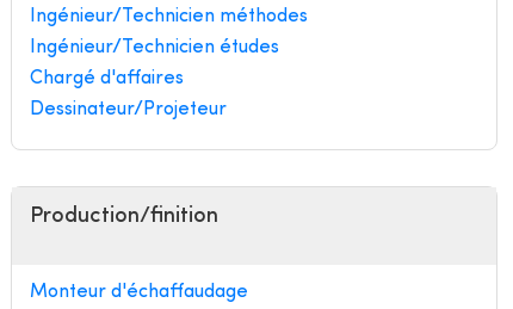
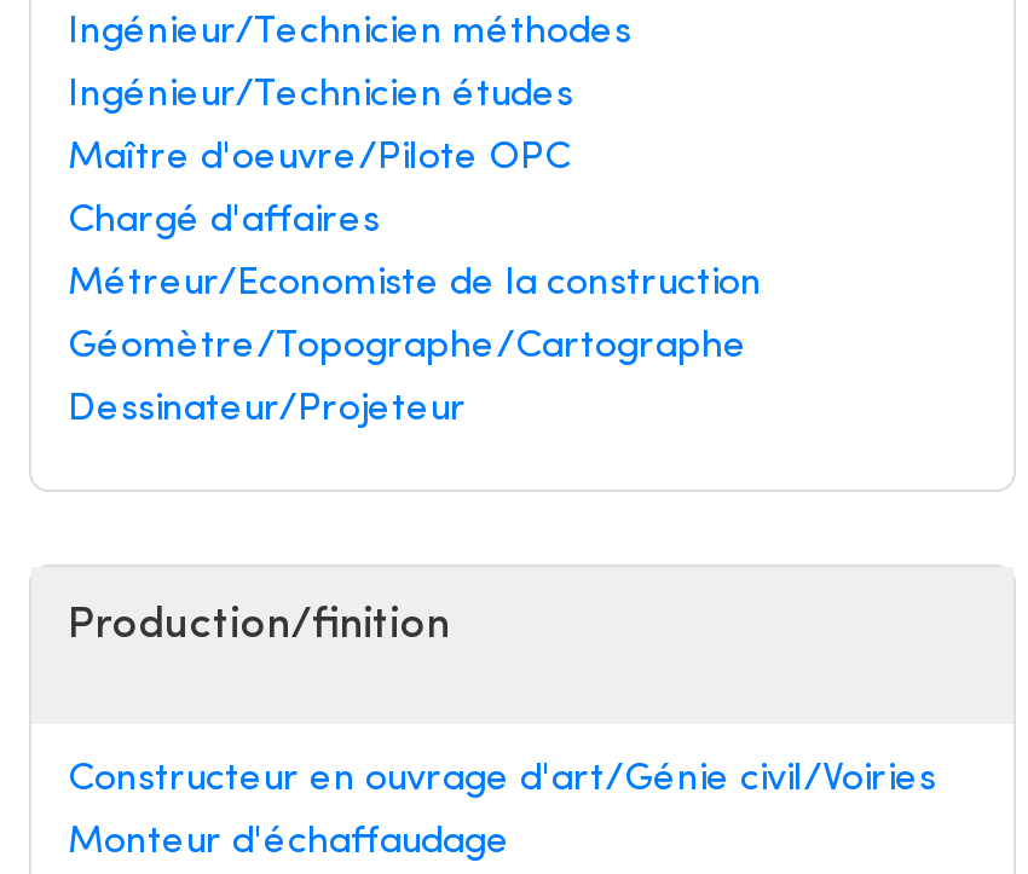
+ Maître d'oeuvre/Pilote OPC

+ Métreur/Economiste de la construction
+ Géomètre/Topographe/Cartographe

+ Constructeur en ouvrage d'art/Génie civil/Voiries
